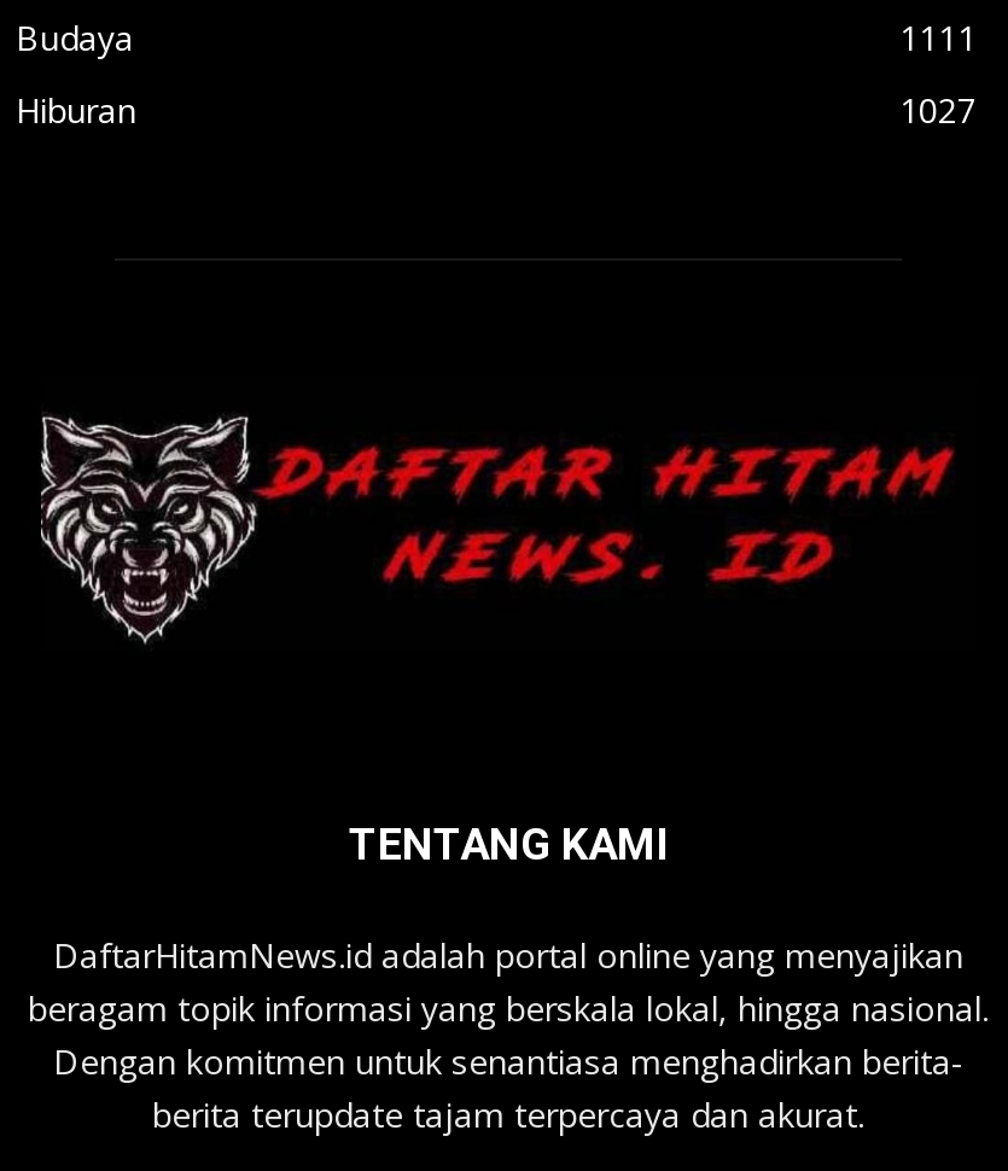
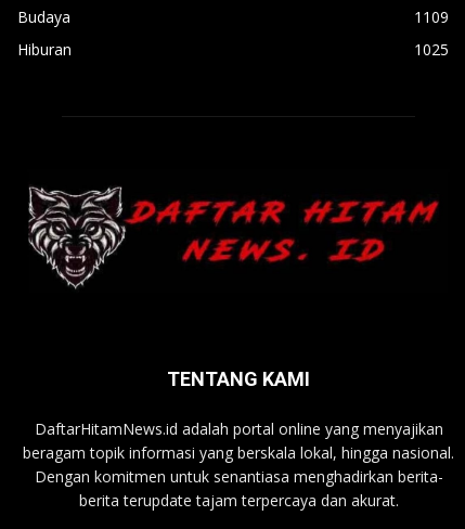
- 1111
+ 1109

- 1027
+ 1025
